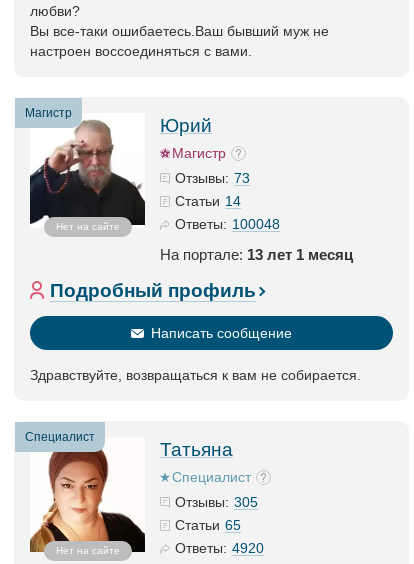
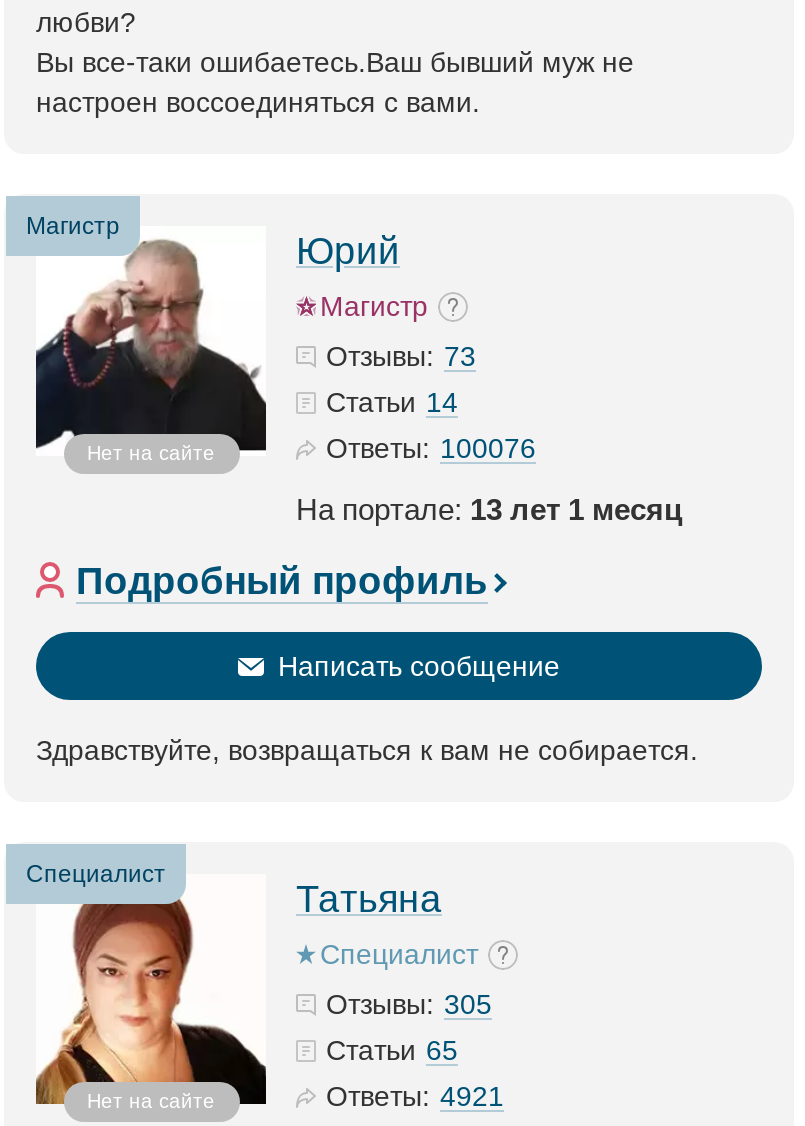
- Ответы: 100048
+ Ответы: 100076

- Ответы: 4920
+ Ответы: 4921
